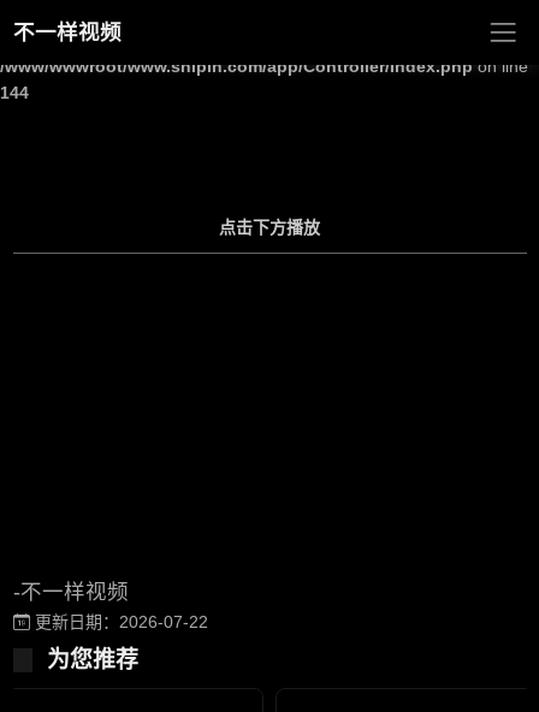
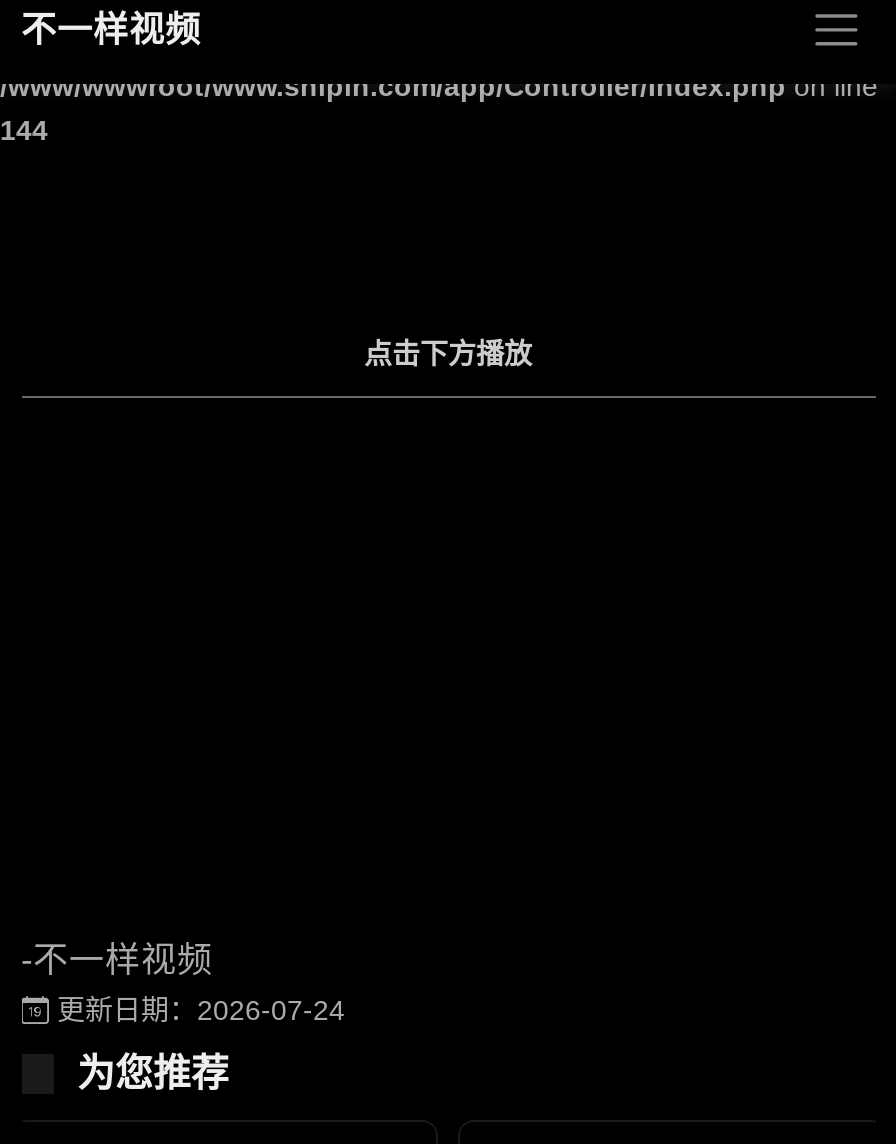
- 更新日期：2026-07-22
+ 更新日期：2026-07-24
